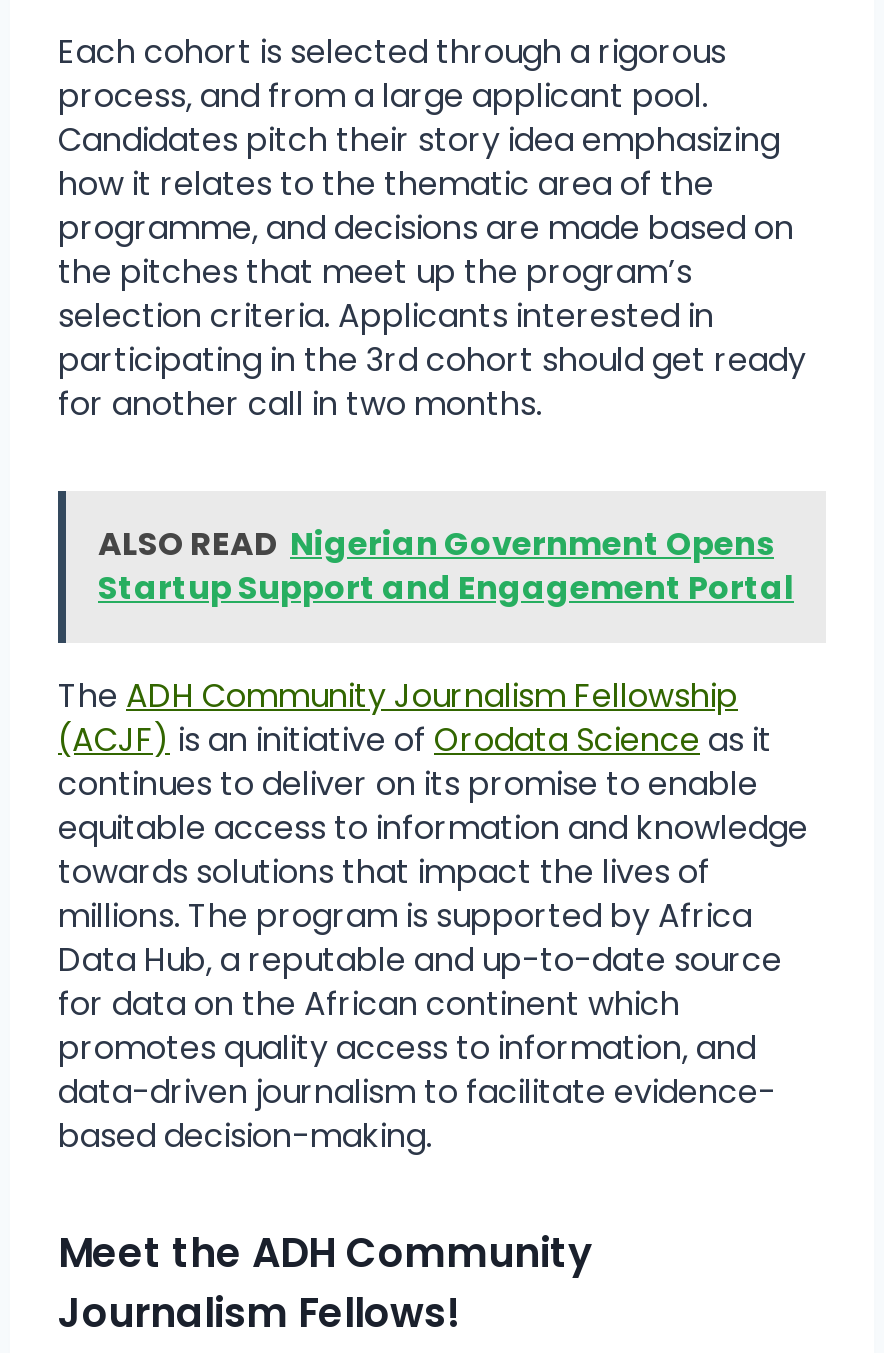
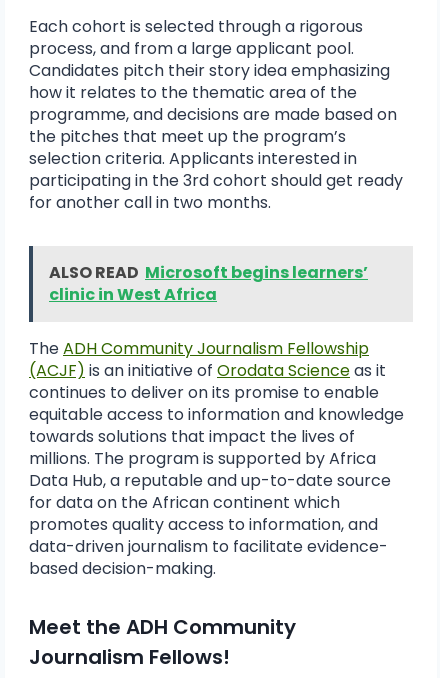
- ALSO READ Nigerian Government Opens
- Startup Support and Engagement Portal
+ ALSO READ Microsoft begins learners’
+ clinic in West Africa
